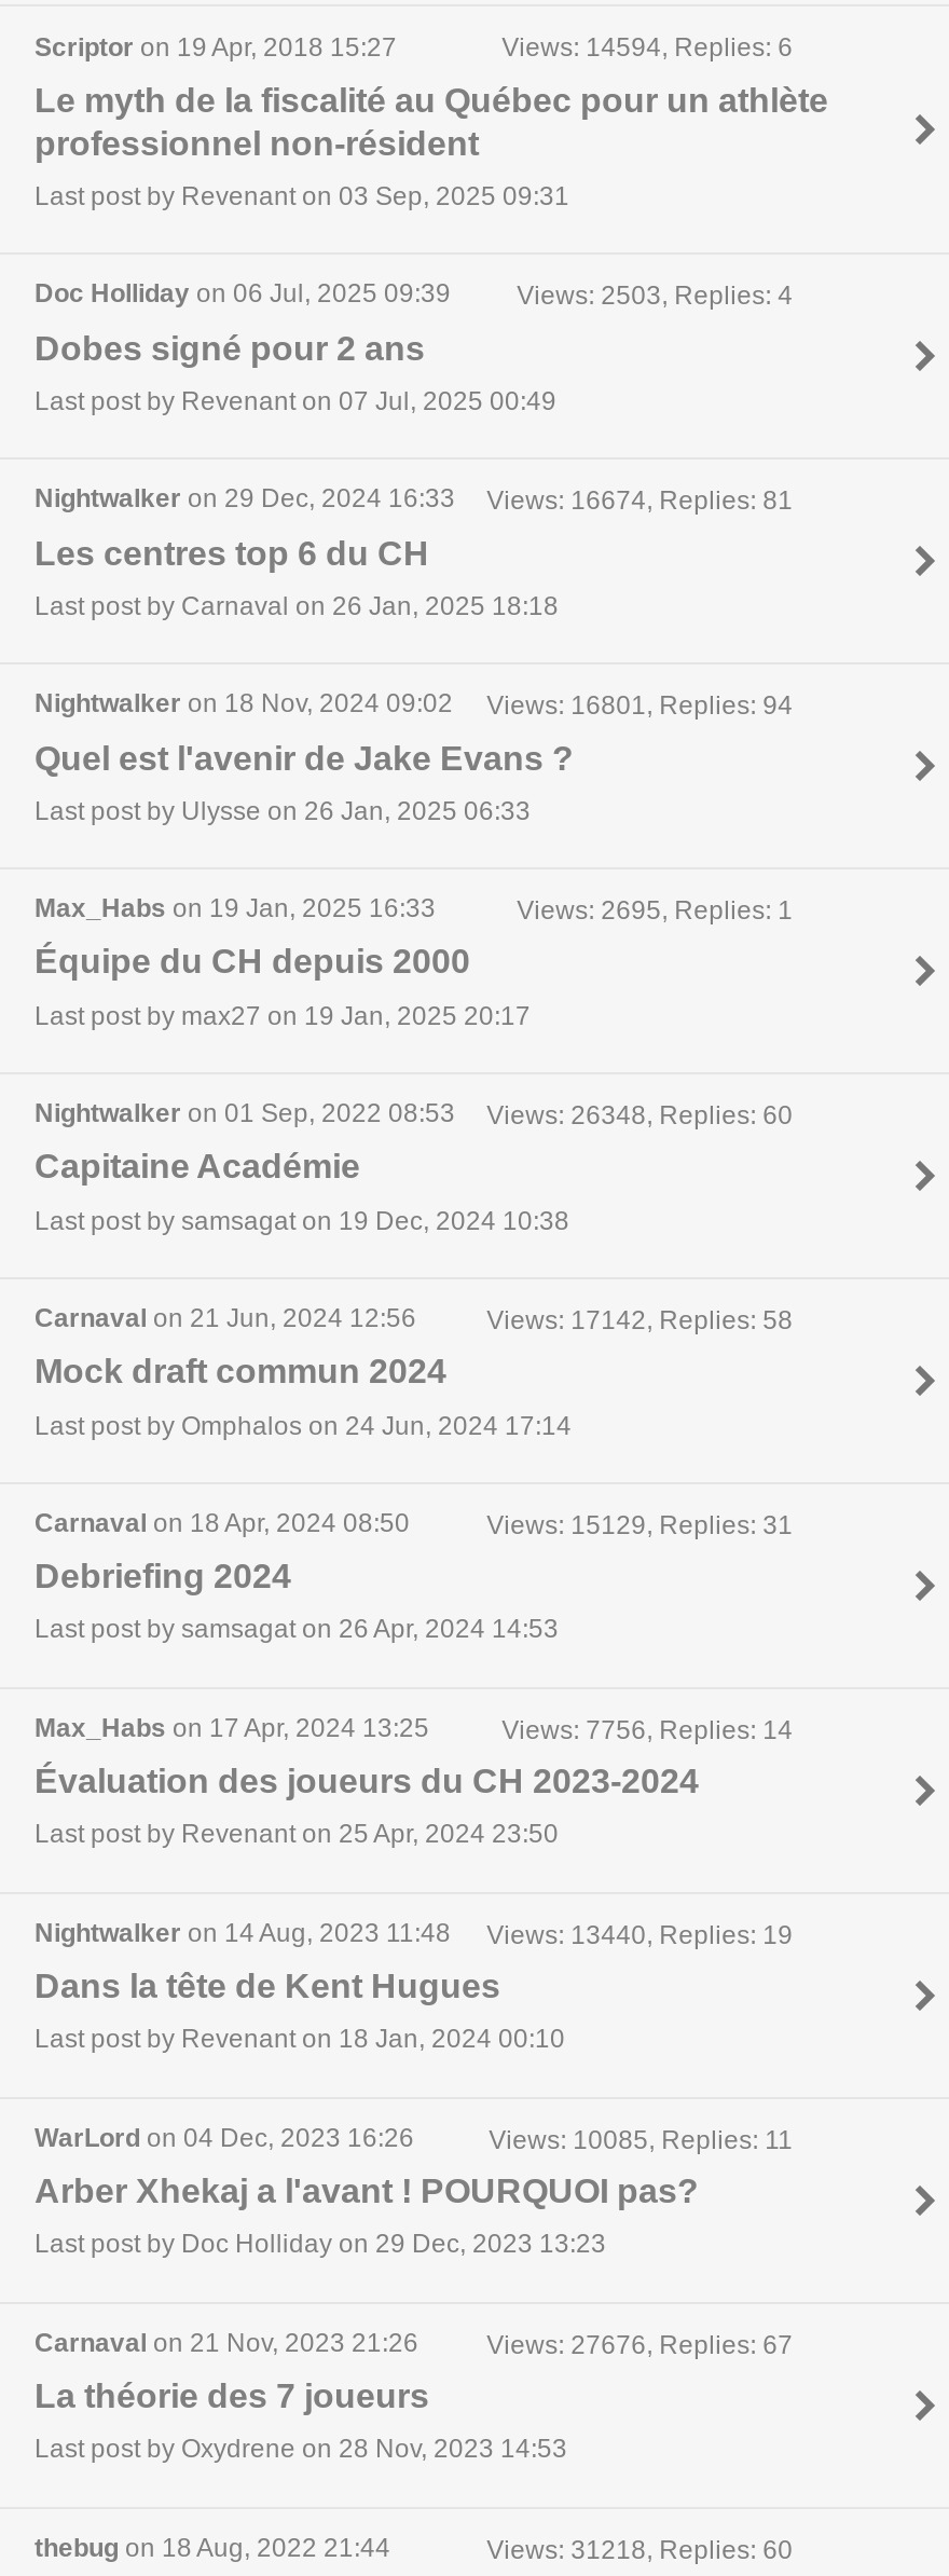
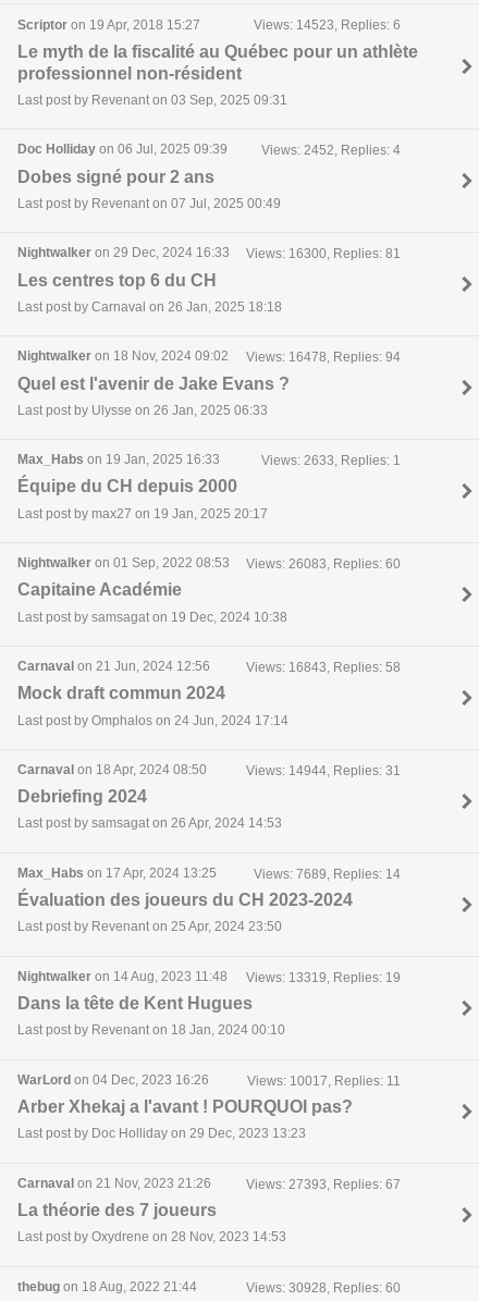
- Views: 14594, Replies: 6
+ Views: 14523, Replies: 6

- Views: 2503, Replies: 4
+ Views: 2452, Replies: 4

- Views: 16674, Replies: 81
+ Views: 16300, Replies: 81

- Views: 16801, Replies: 94
+ Views: 16478, Replies: 94

- Views: 2695, Replies: 1
+ Views: 2633, Replies: 1

- Views: 26348, Replies: 60
+ Views: 26083, Replies: 60

- Views: 17142, Replies: 58
+ Views: 16843, Replies: 58

- Views: 15129, Replies: 31
+ Views: 14944, Replies: 31

- Views: 7756, Replies: 14
+ Views: 7689, Replies: 14

- Views: 13440, Replies: 19
+ Views: 13319, Replies: 19

- Views: 10085, Replies: 11
+ Views: 10017, Replies: 11

- Views: 27676, Replies: 67
+ Views: 27393, Replies: 67

- Views: 31218, Replies: 60
+ Views: 30928, Replies: 60
